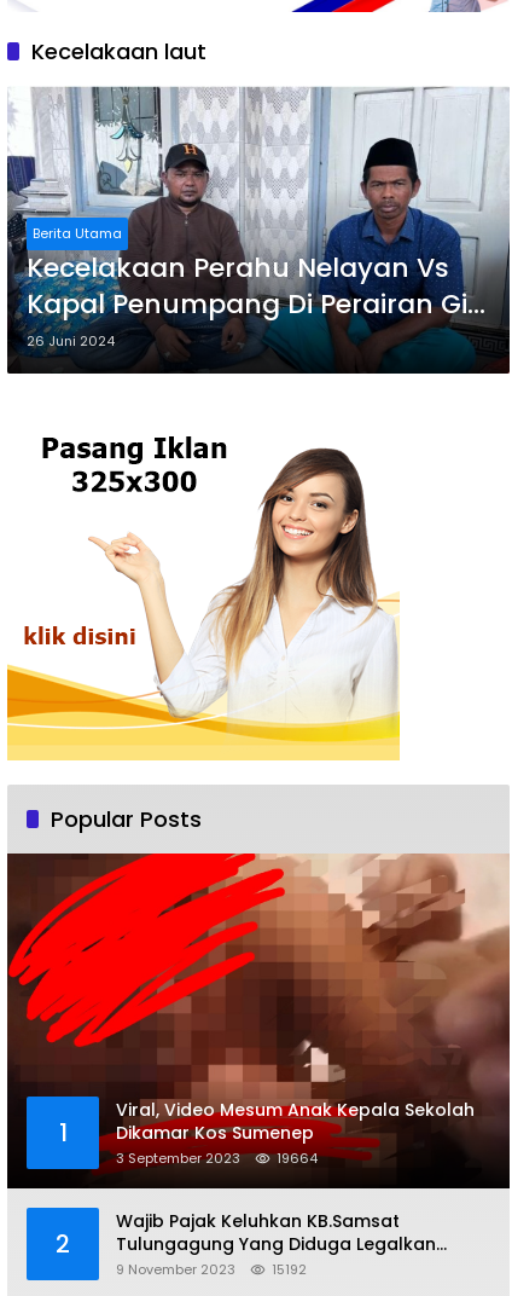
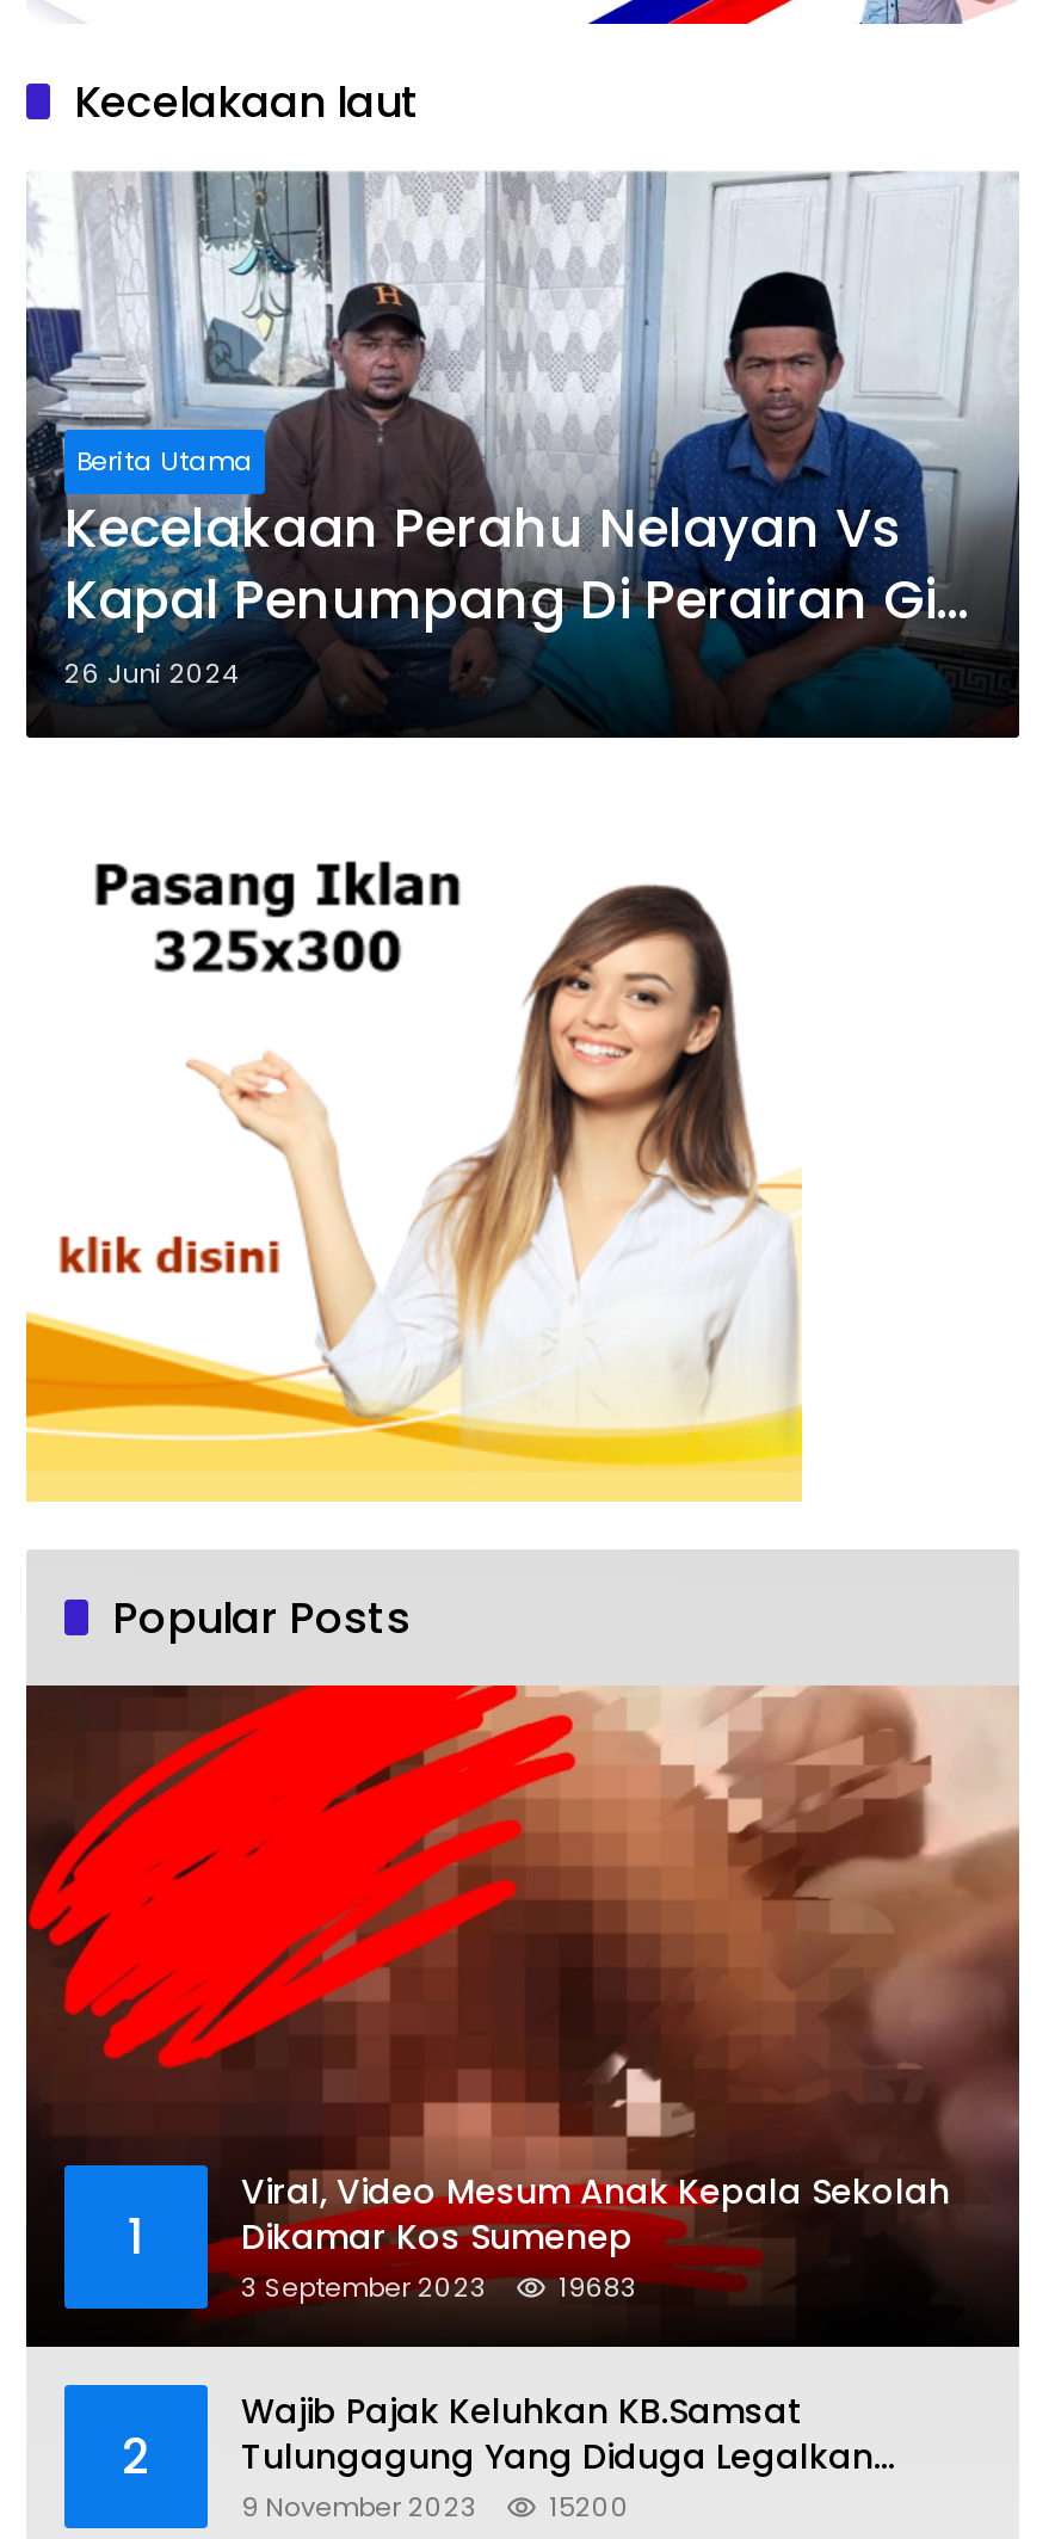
- 3 September 2023 19664
+ 3 September 2023 19683

- 15192
+ 15200
